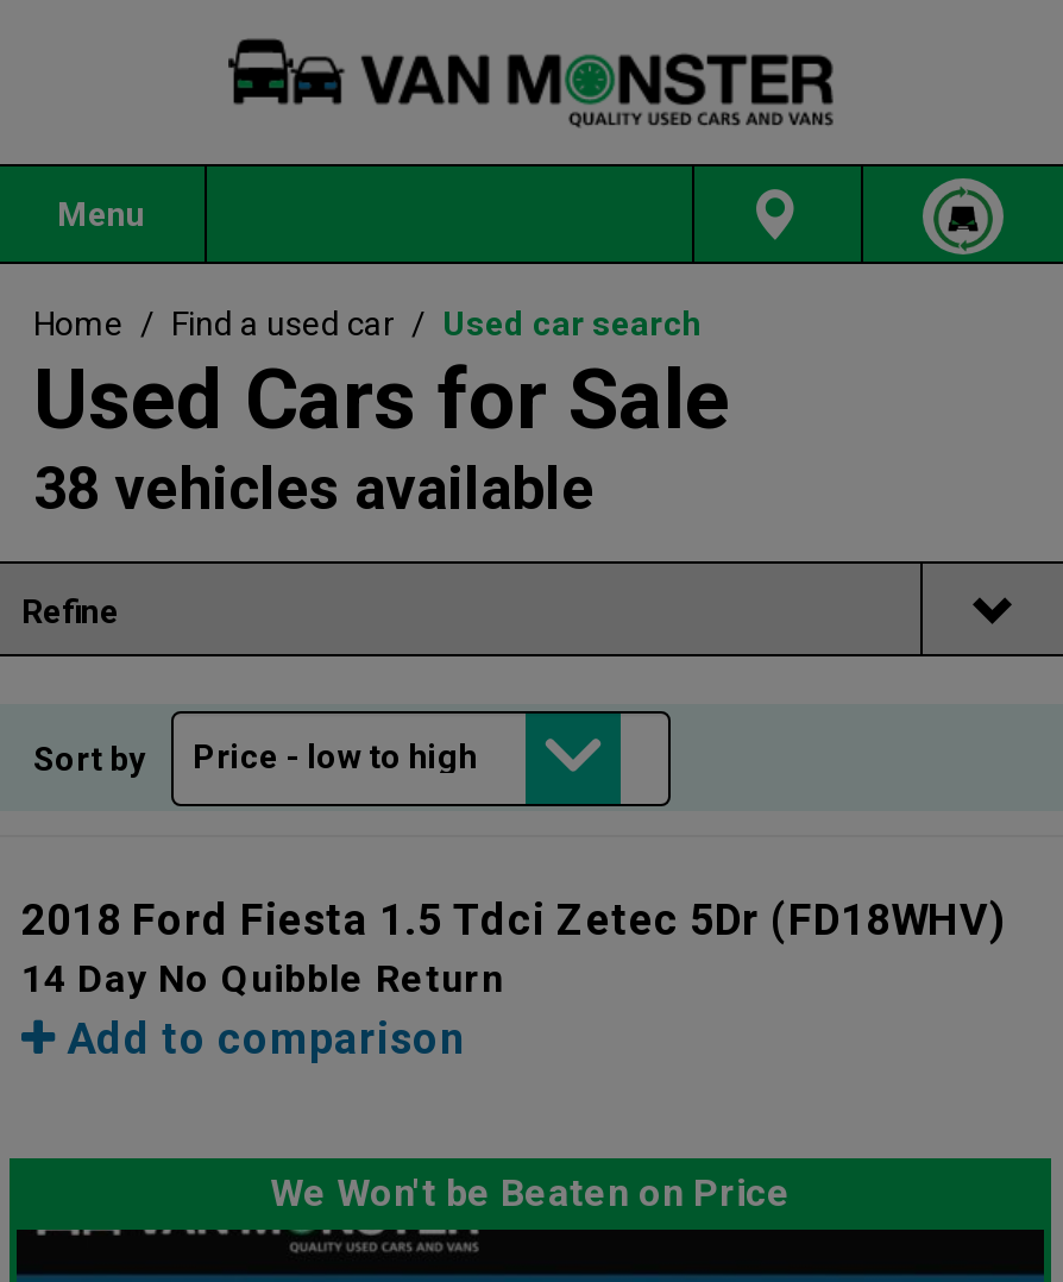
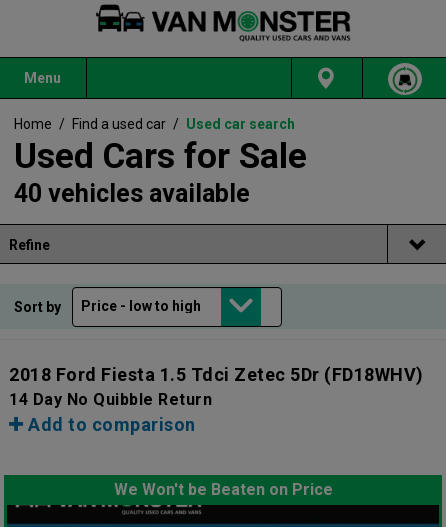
- 38 vehicles available
+ 40 vehicles available
